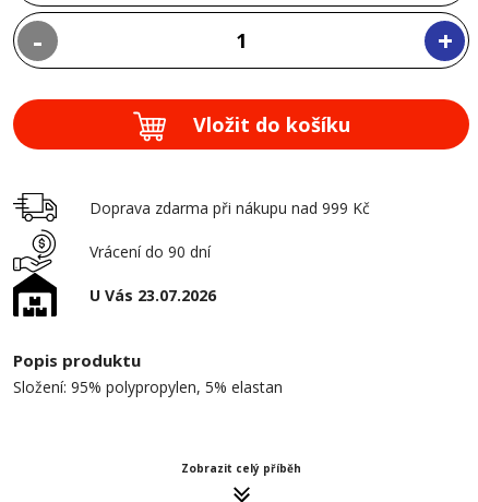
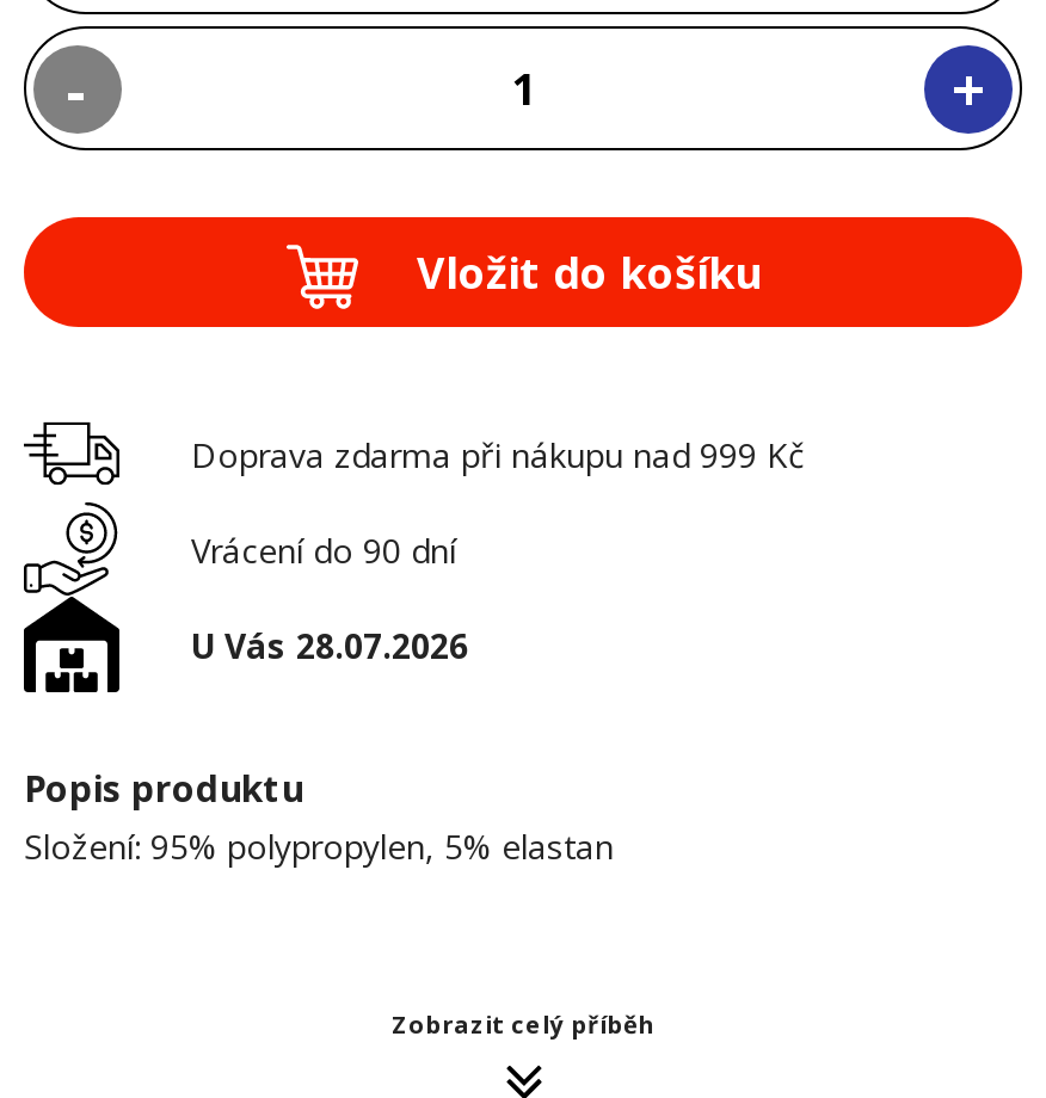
- U Vás 23.07.2026
+ U Vás 28.07.2026
